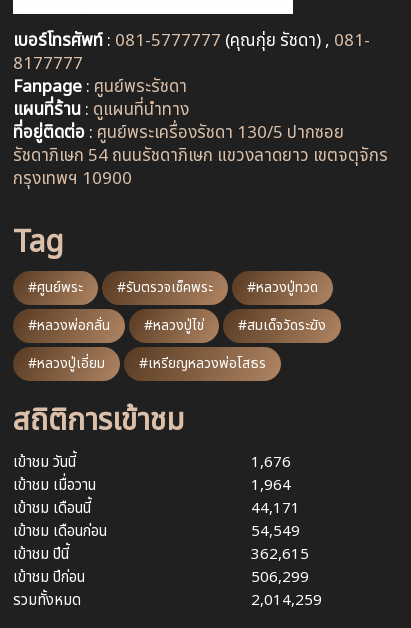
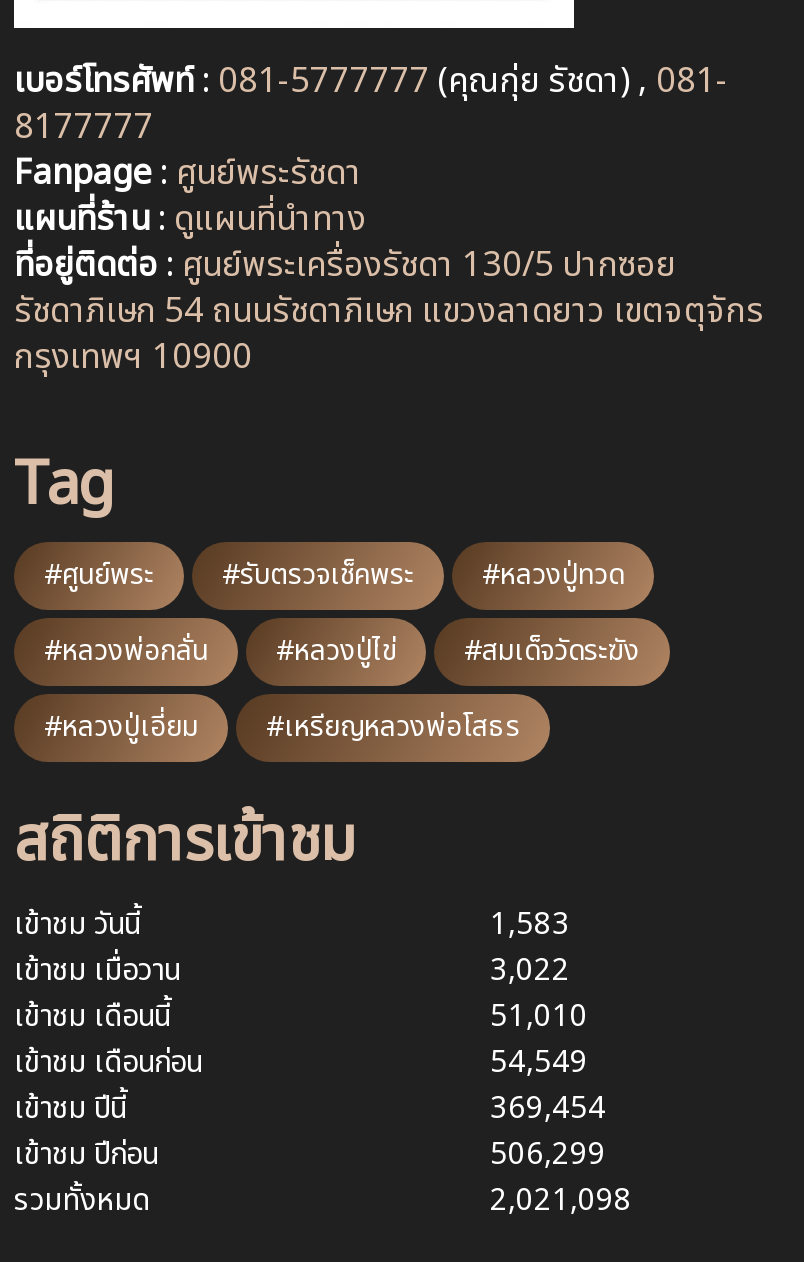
- 1,676
+ 1,583

- 1,964
+ 3,022

- 44,171
+ 51,010

- 362,615
+ 369,454

- 2,014,259
+ 2,021,098
